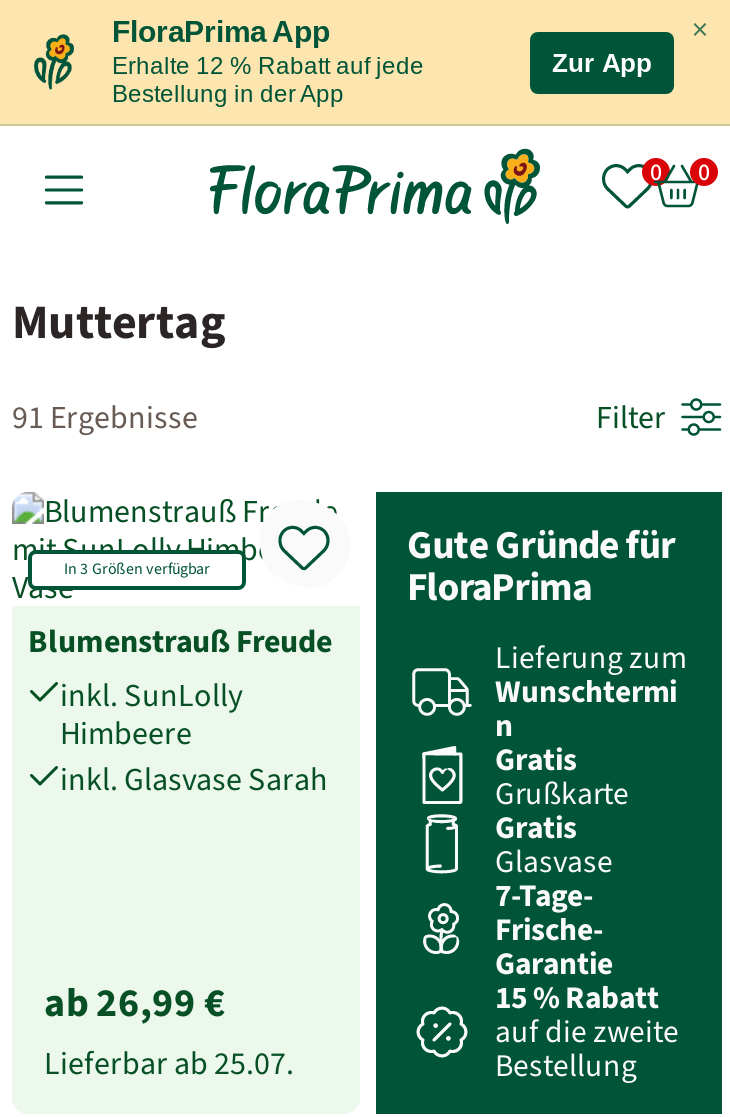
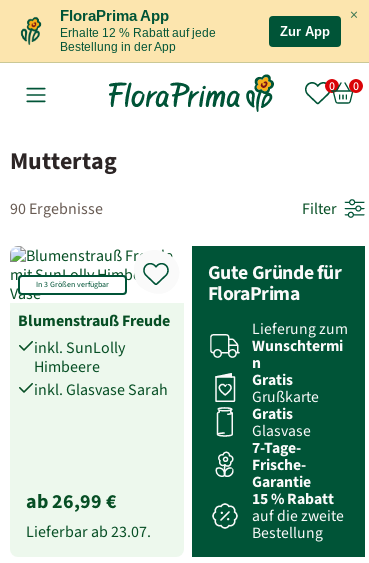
- 91 Ergebnisse
+ 90 Ergebnisse

- Lieferbar ab 25.07.
+ Lieferbar ab 23.07.
